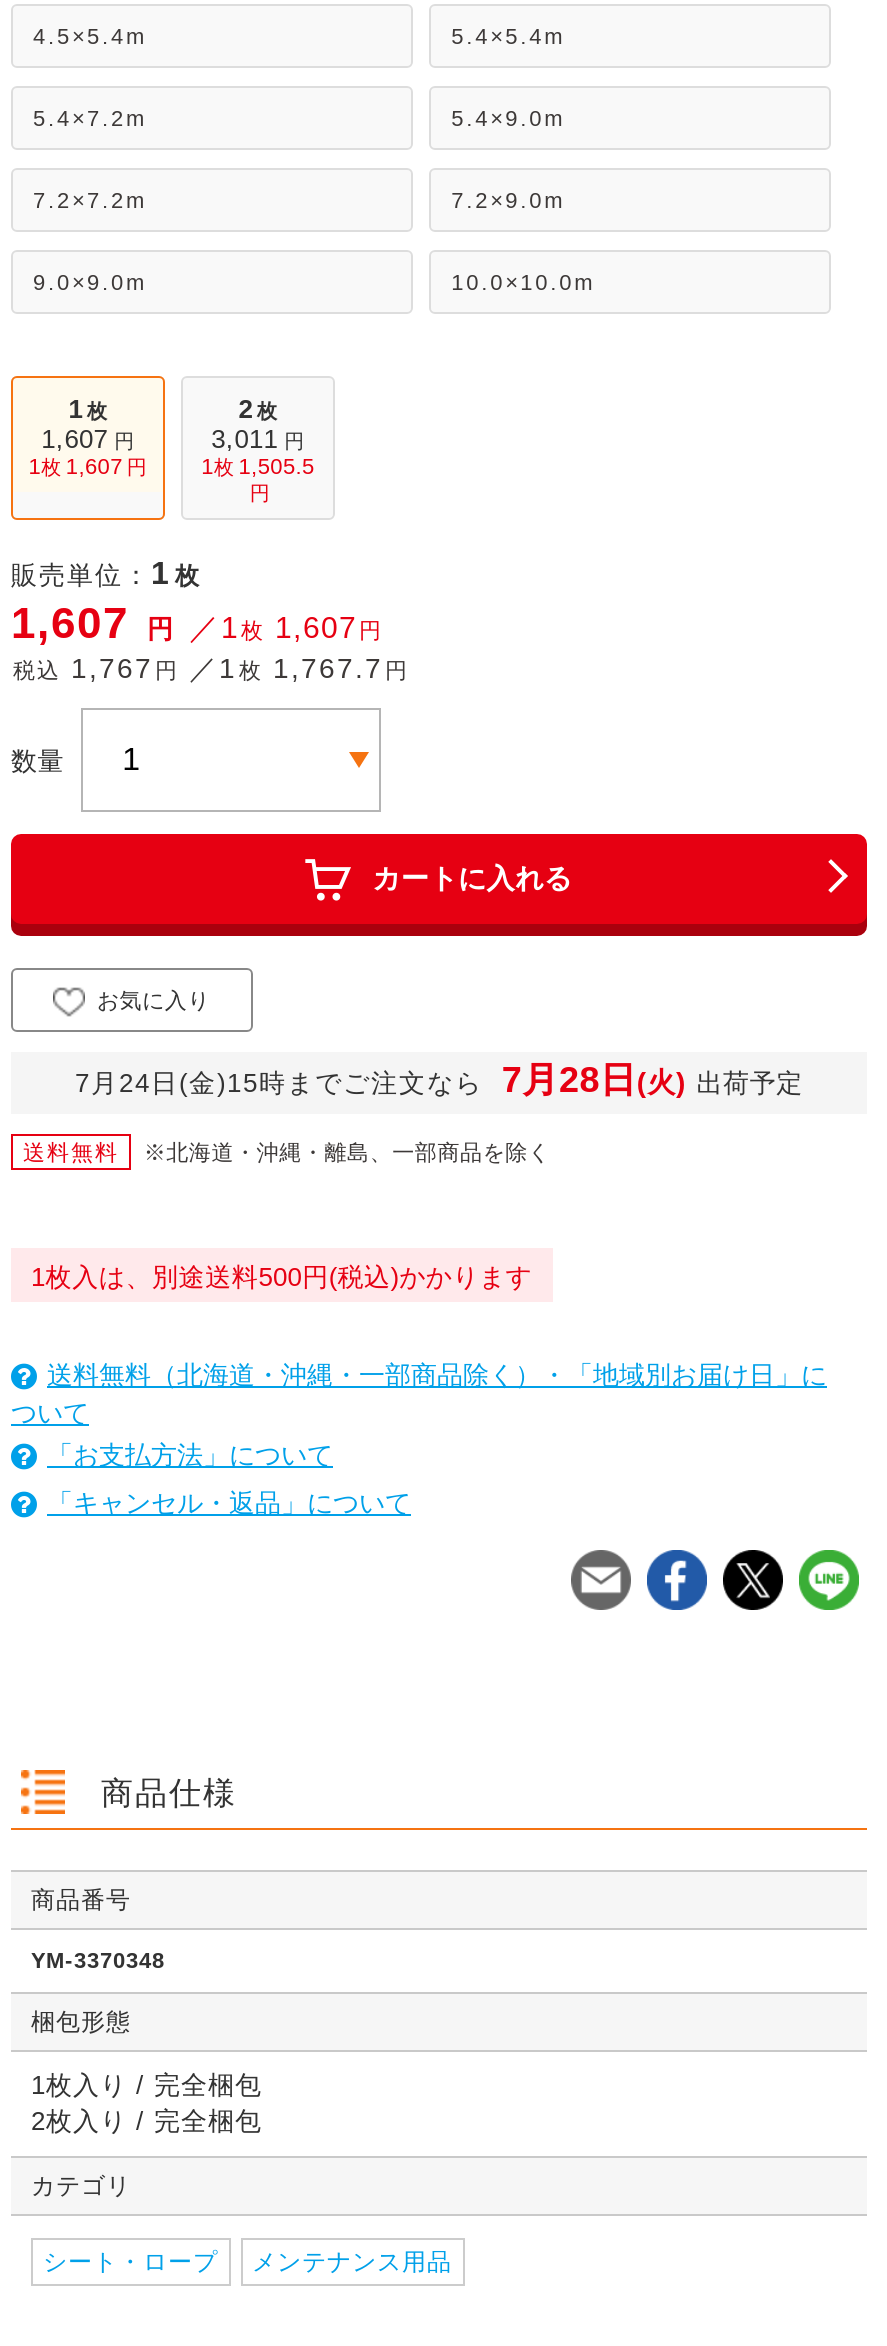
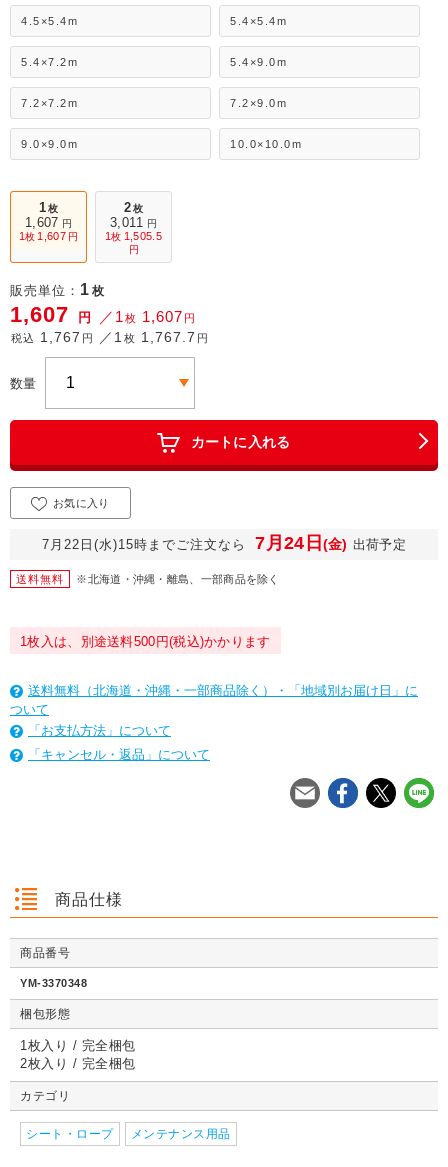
- 7月24日(金)15時までご注文なら
+ 7月22日(水)15時までご注文なら

- 7月28日(火) 出荷予定
+ 7月24日(金) 出荷予定
